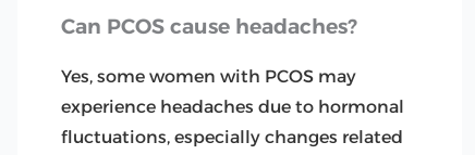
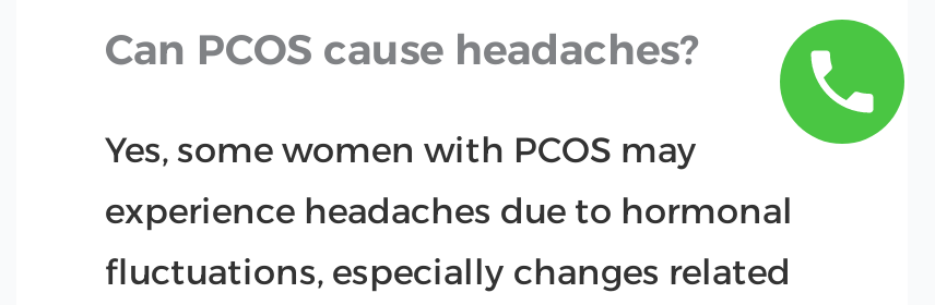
+ [image]
